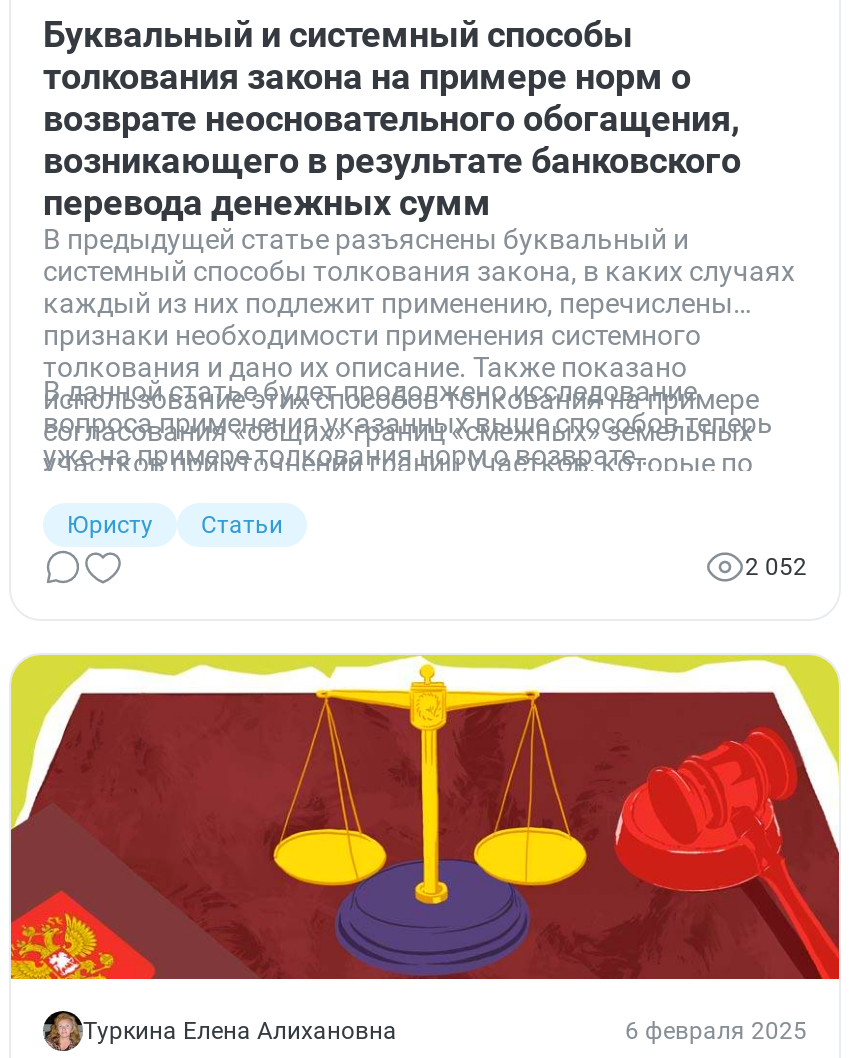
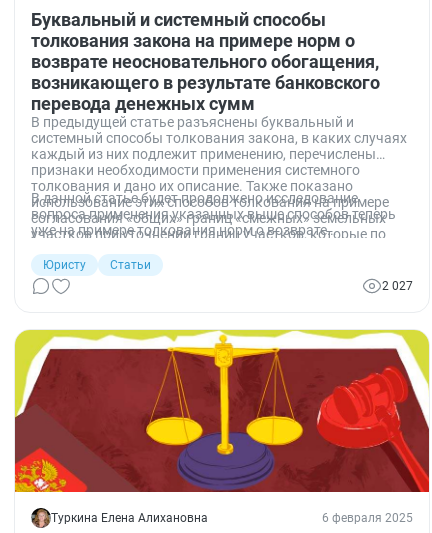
- 2 052
+ 2 027
